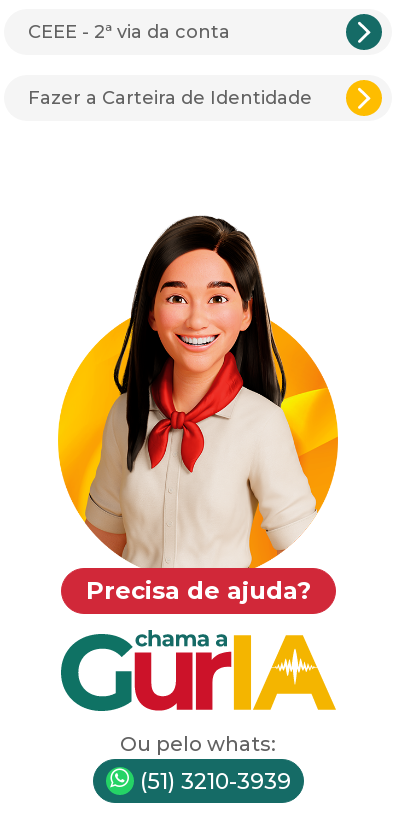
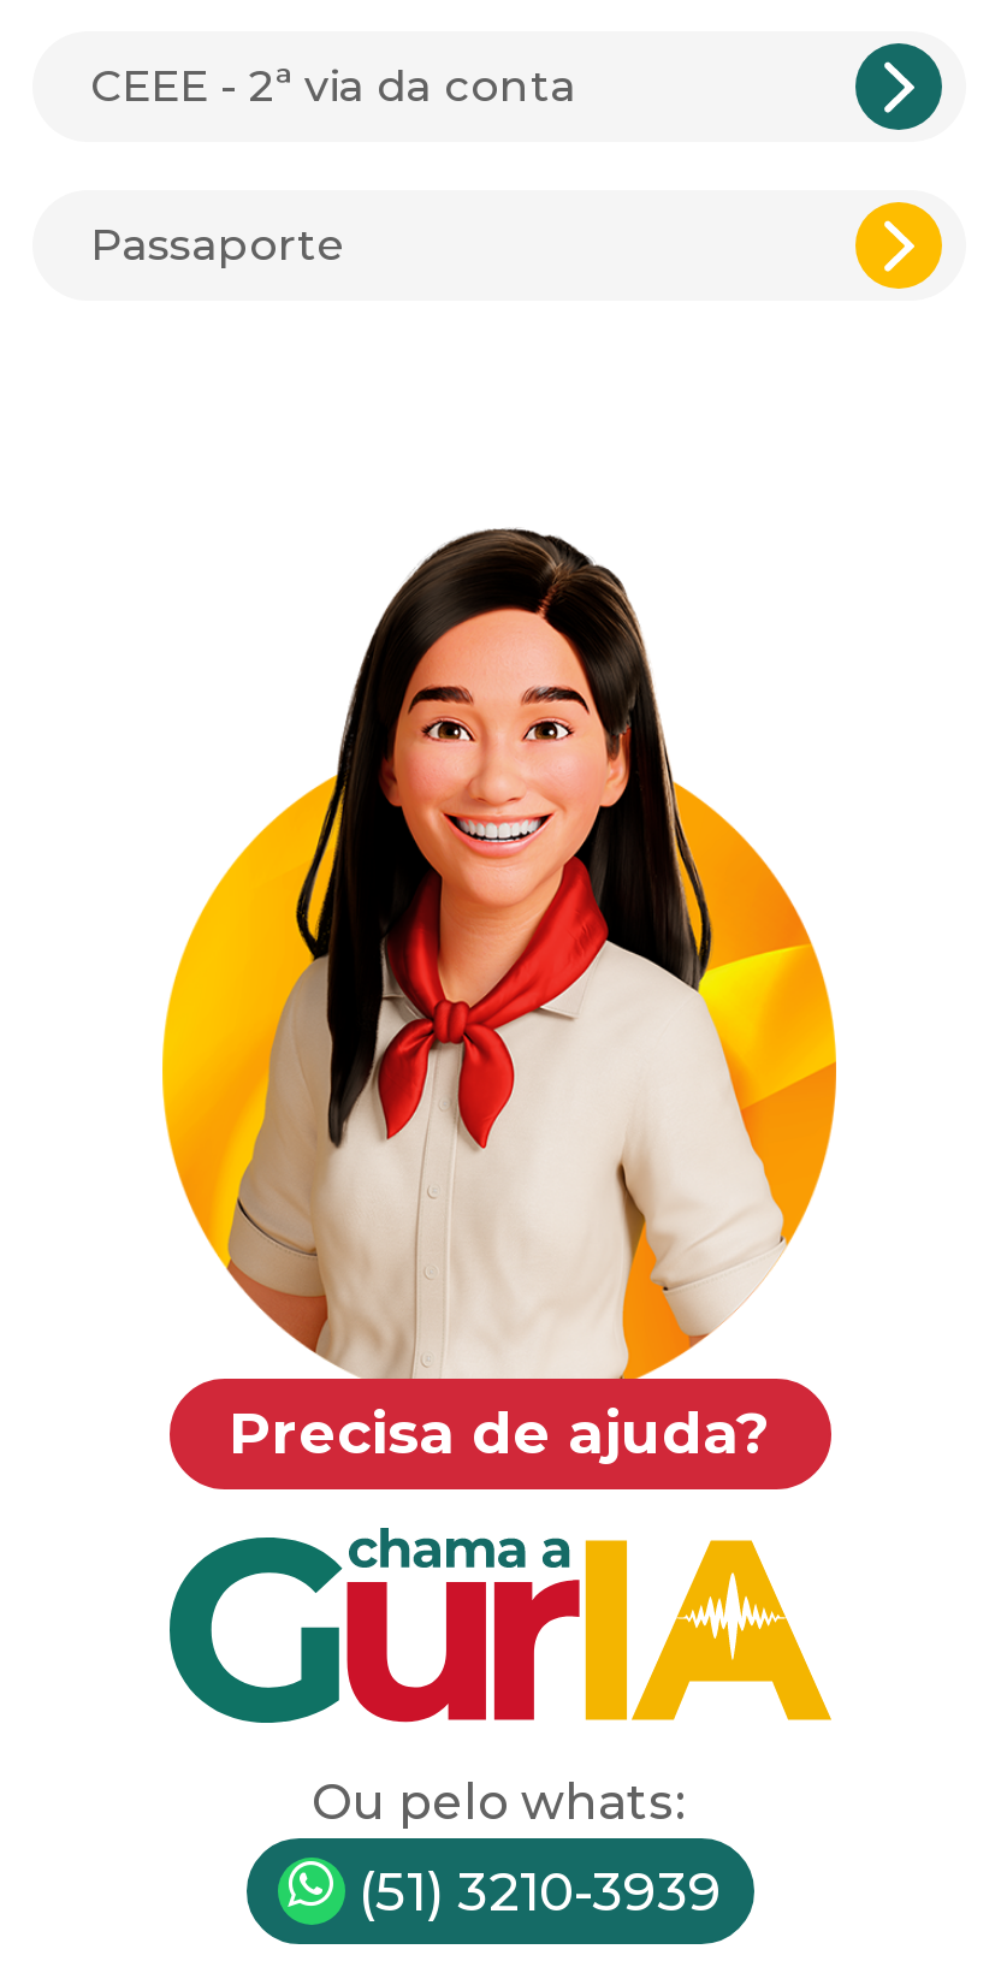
- Fazer a Carteira de Identidade
+ Passaporte
